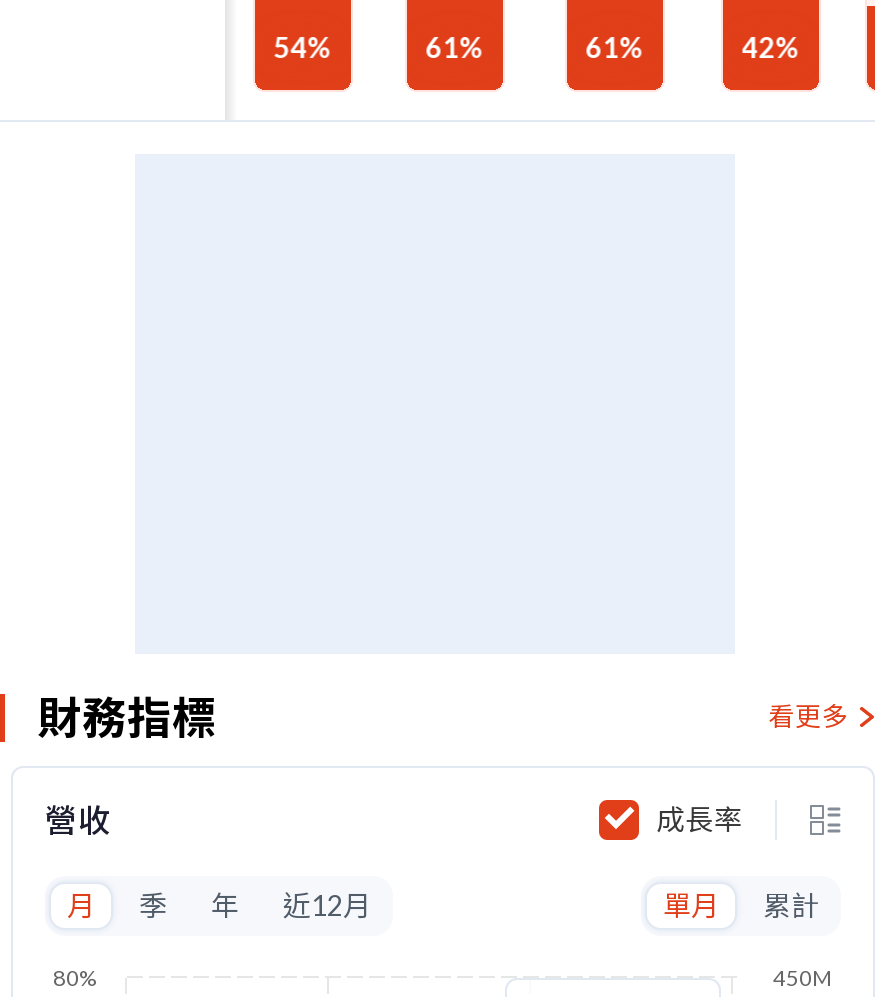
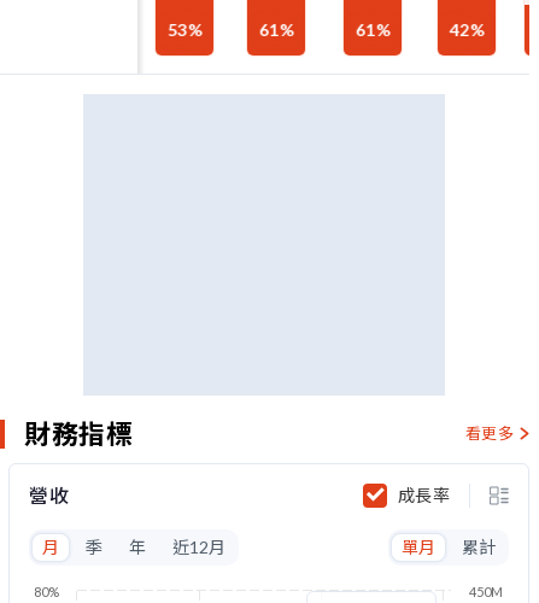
- 54%
+ 53%
